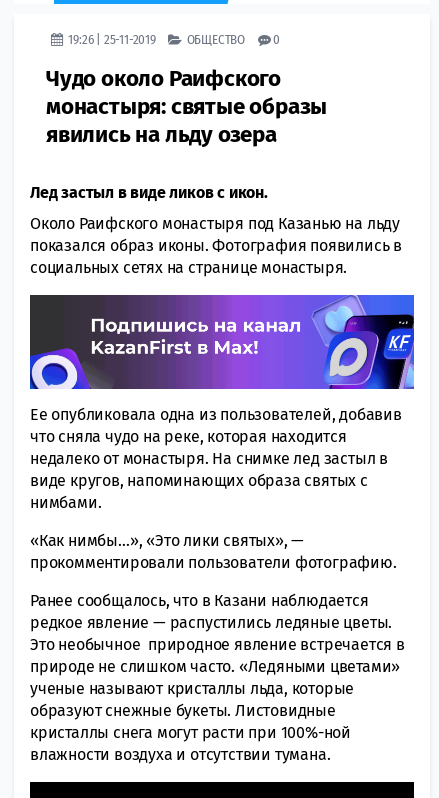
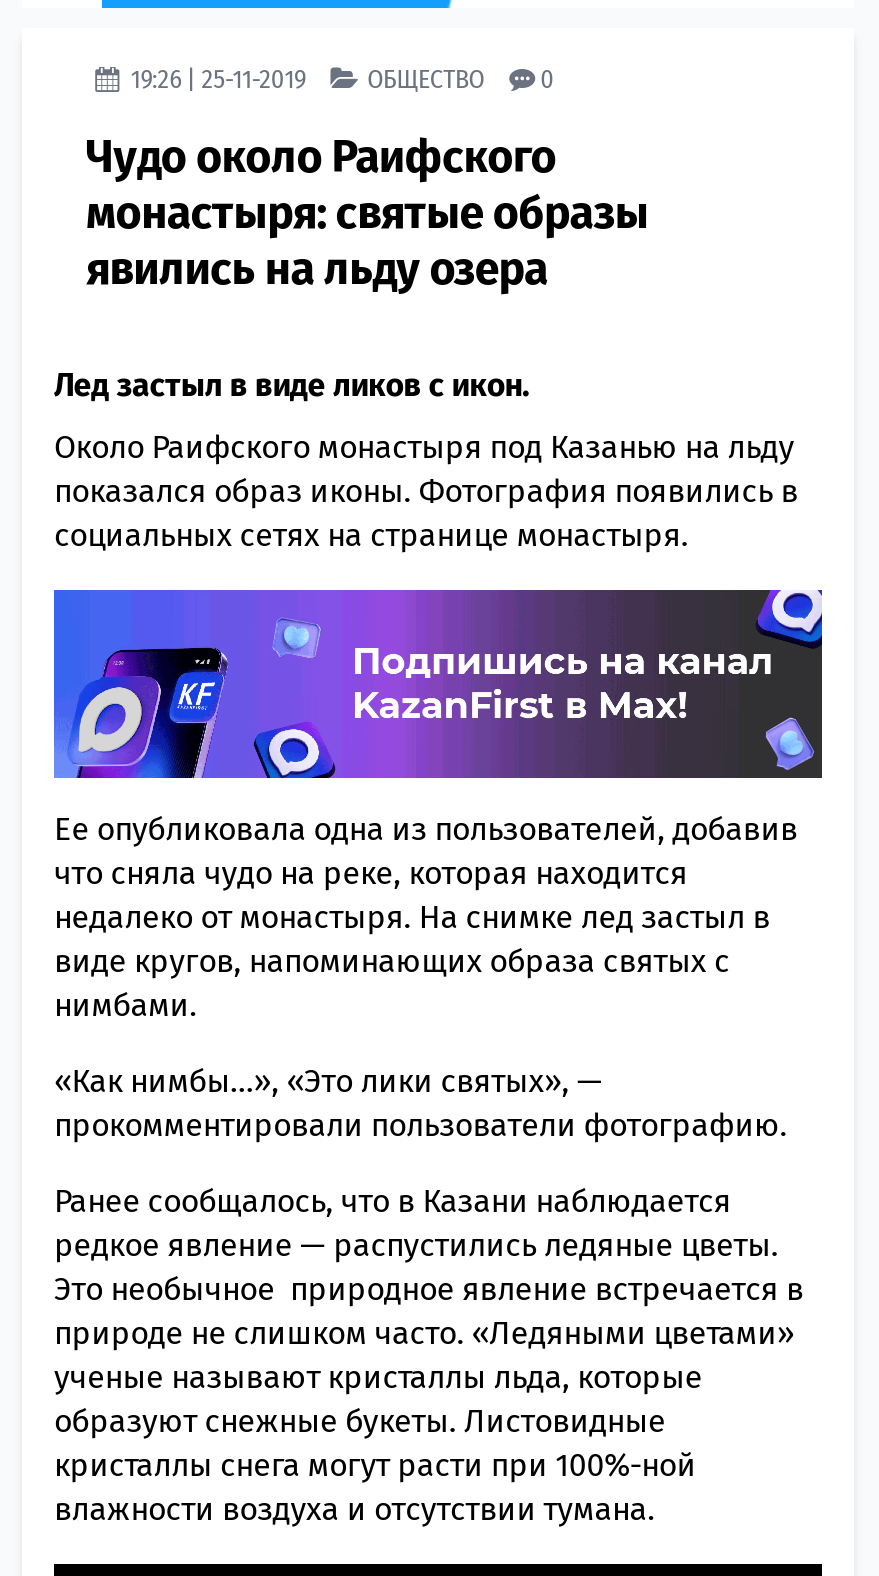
- [image]
+ [image]
